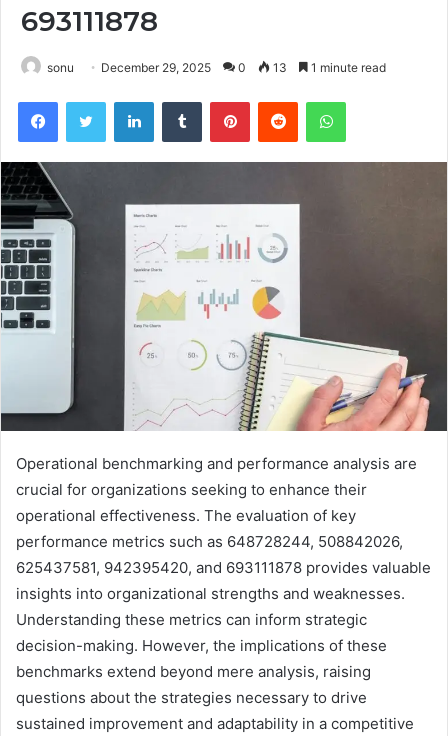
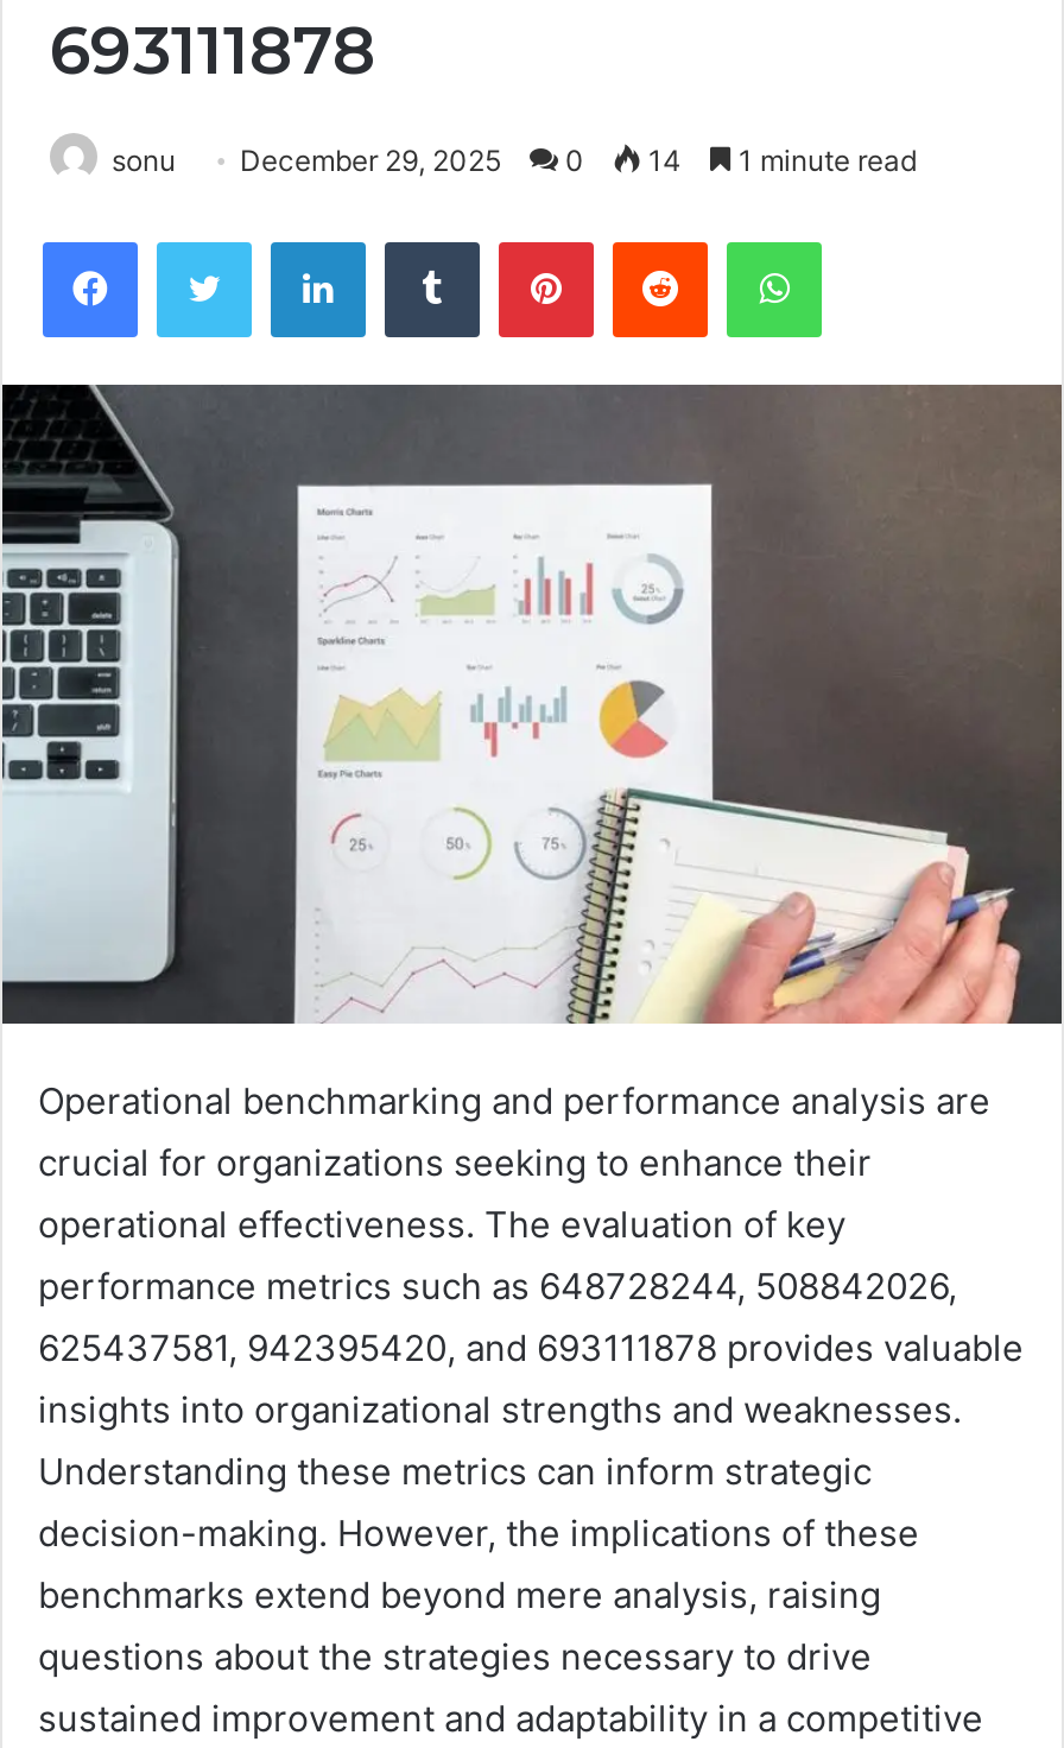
- sonu December 29, 2025 0 13 1 minute read
+ sonu December 29, 2025 0 14 1 minute read
